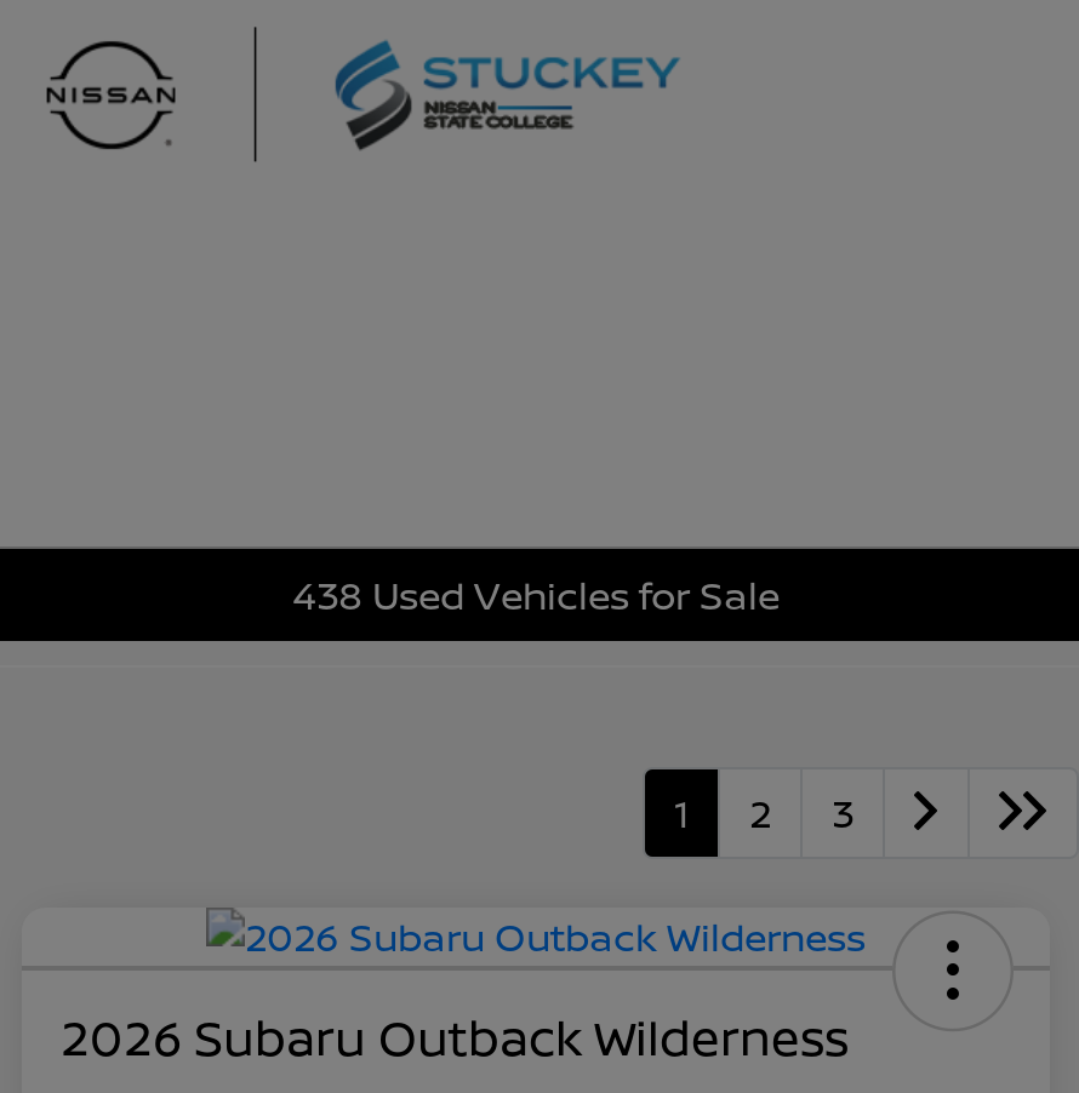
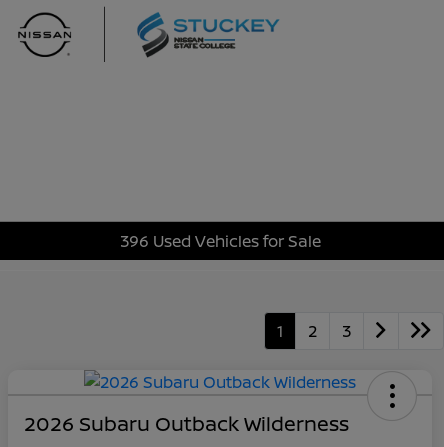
- 438 Used Vehicles for Sale
+ 396 Used Vehicles for Sale
